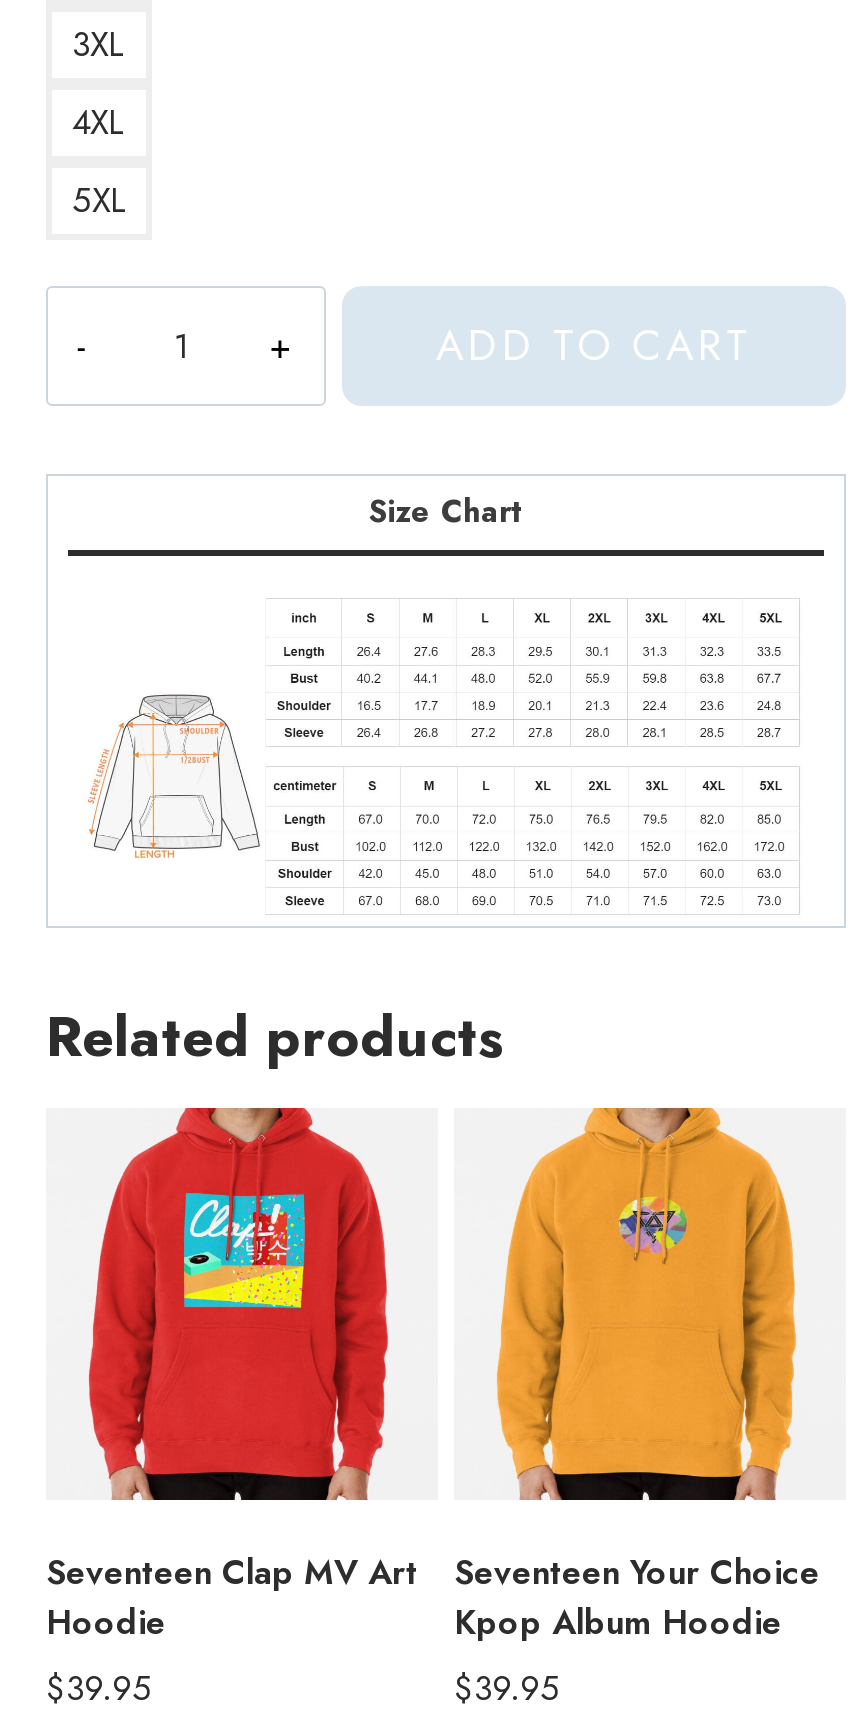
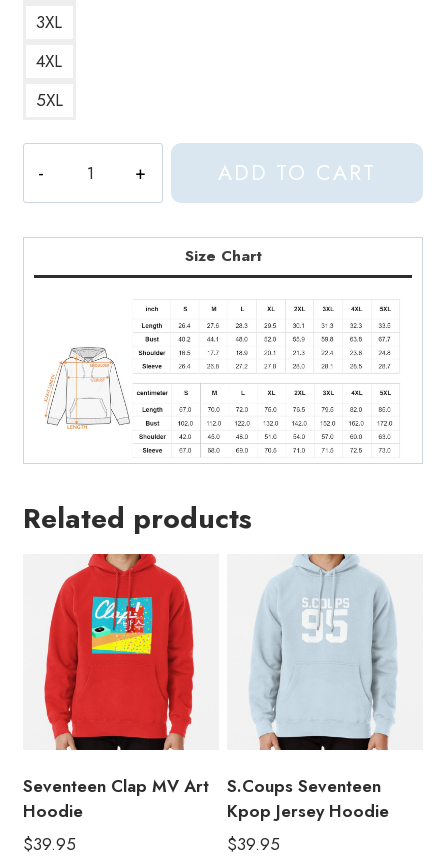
- [image]
- Seventeen Your Choice
- Kpop Album Hoodie
+ [image]
+ S.Coups Seventeen
+ Kpop Jersey Hoodie
